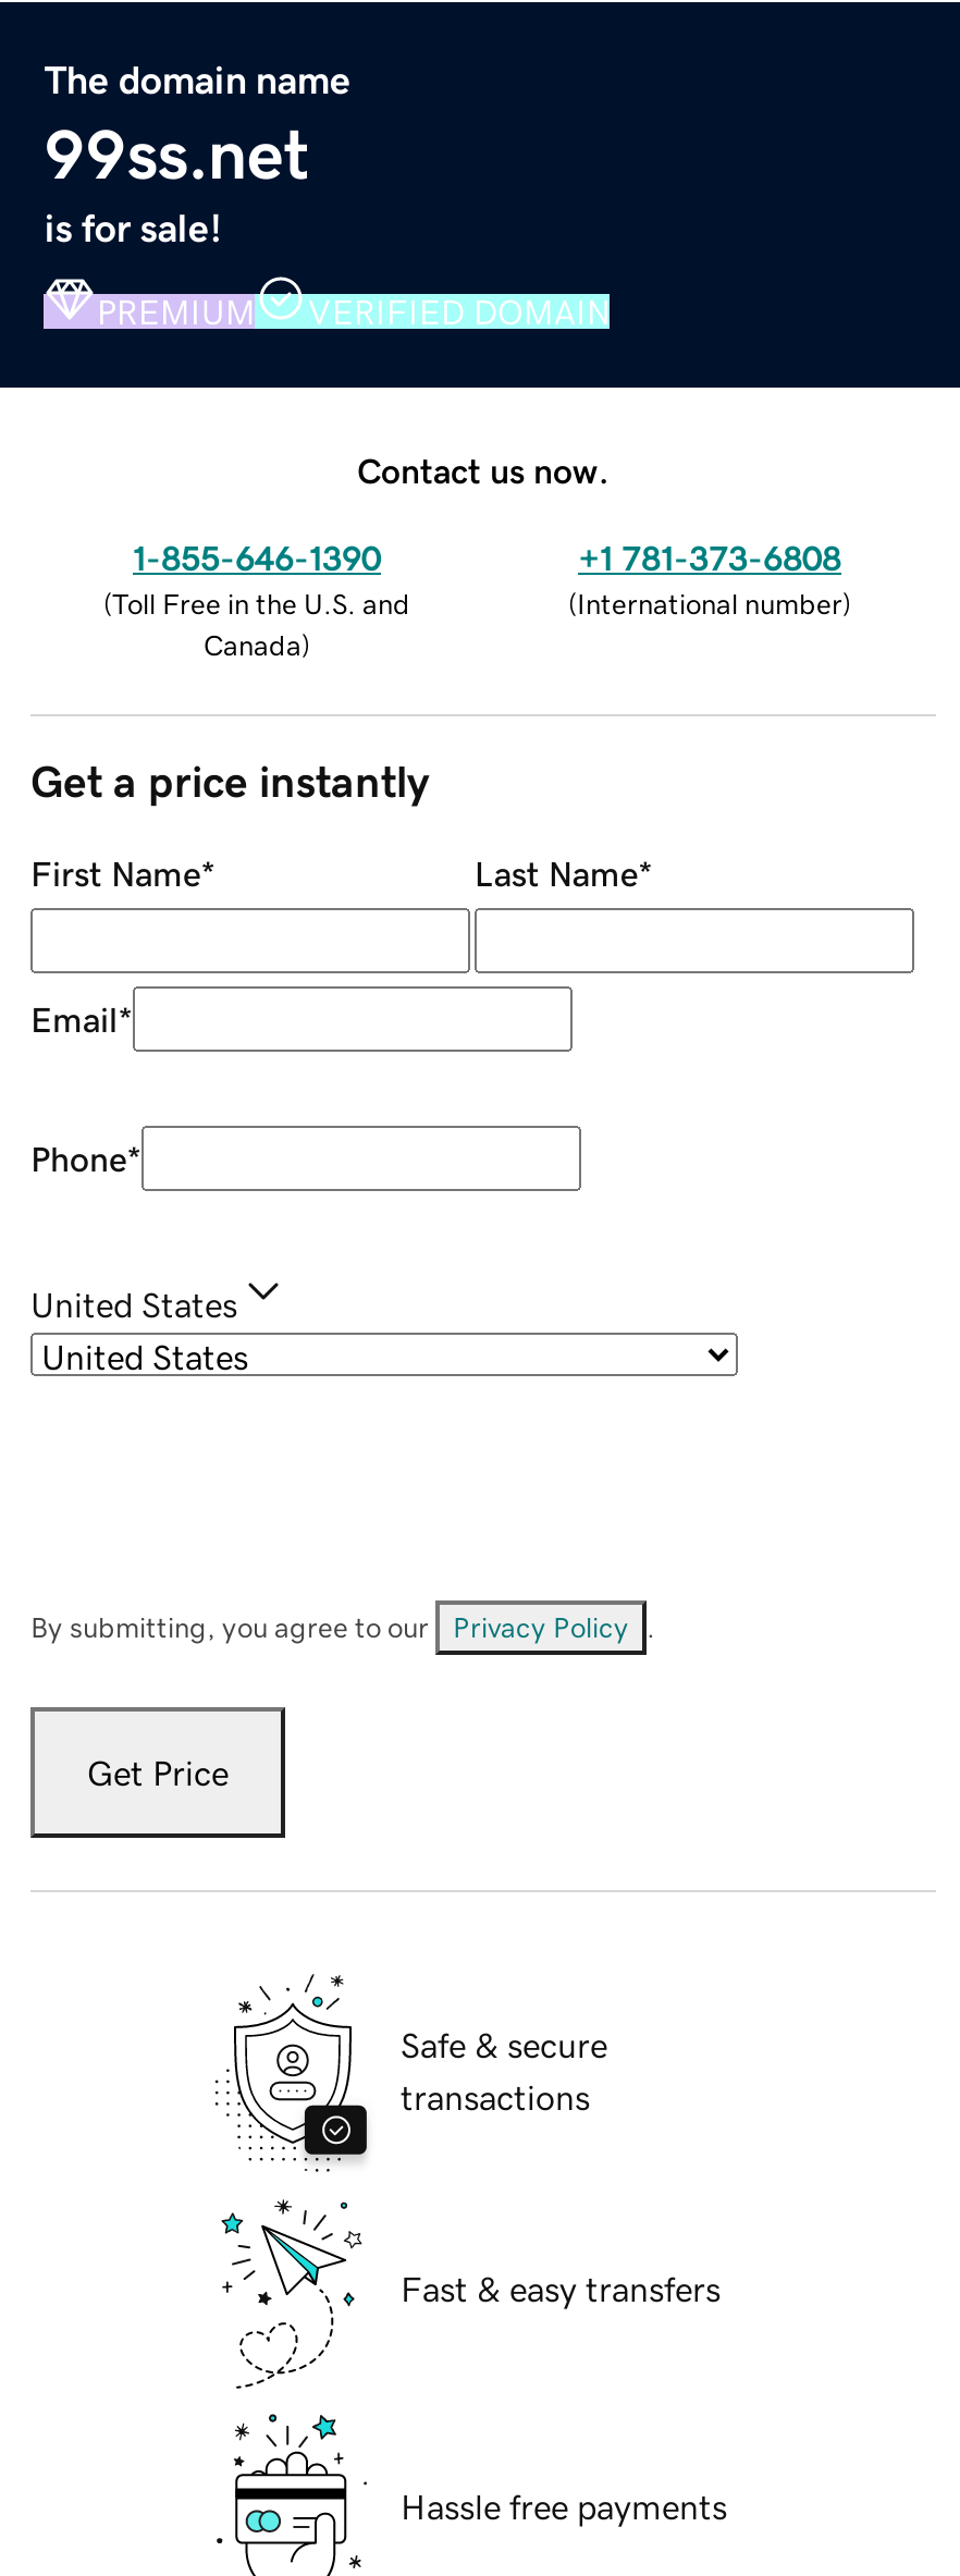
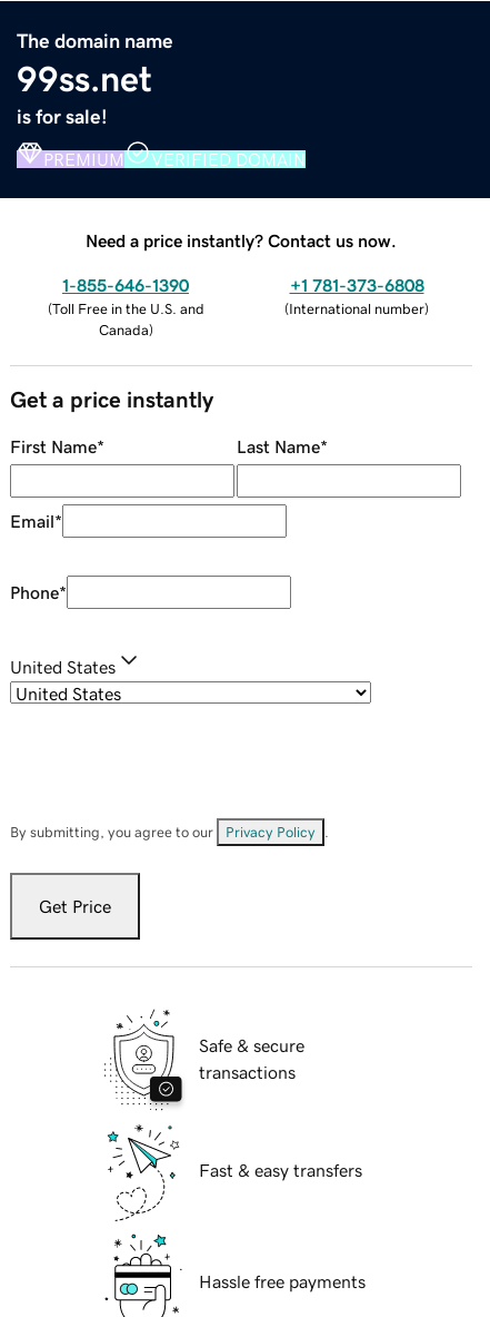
- Contact us now.
+ Need a price instantly? Contact us now.
